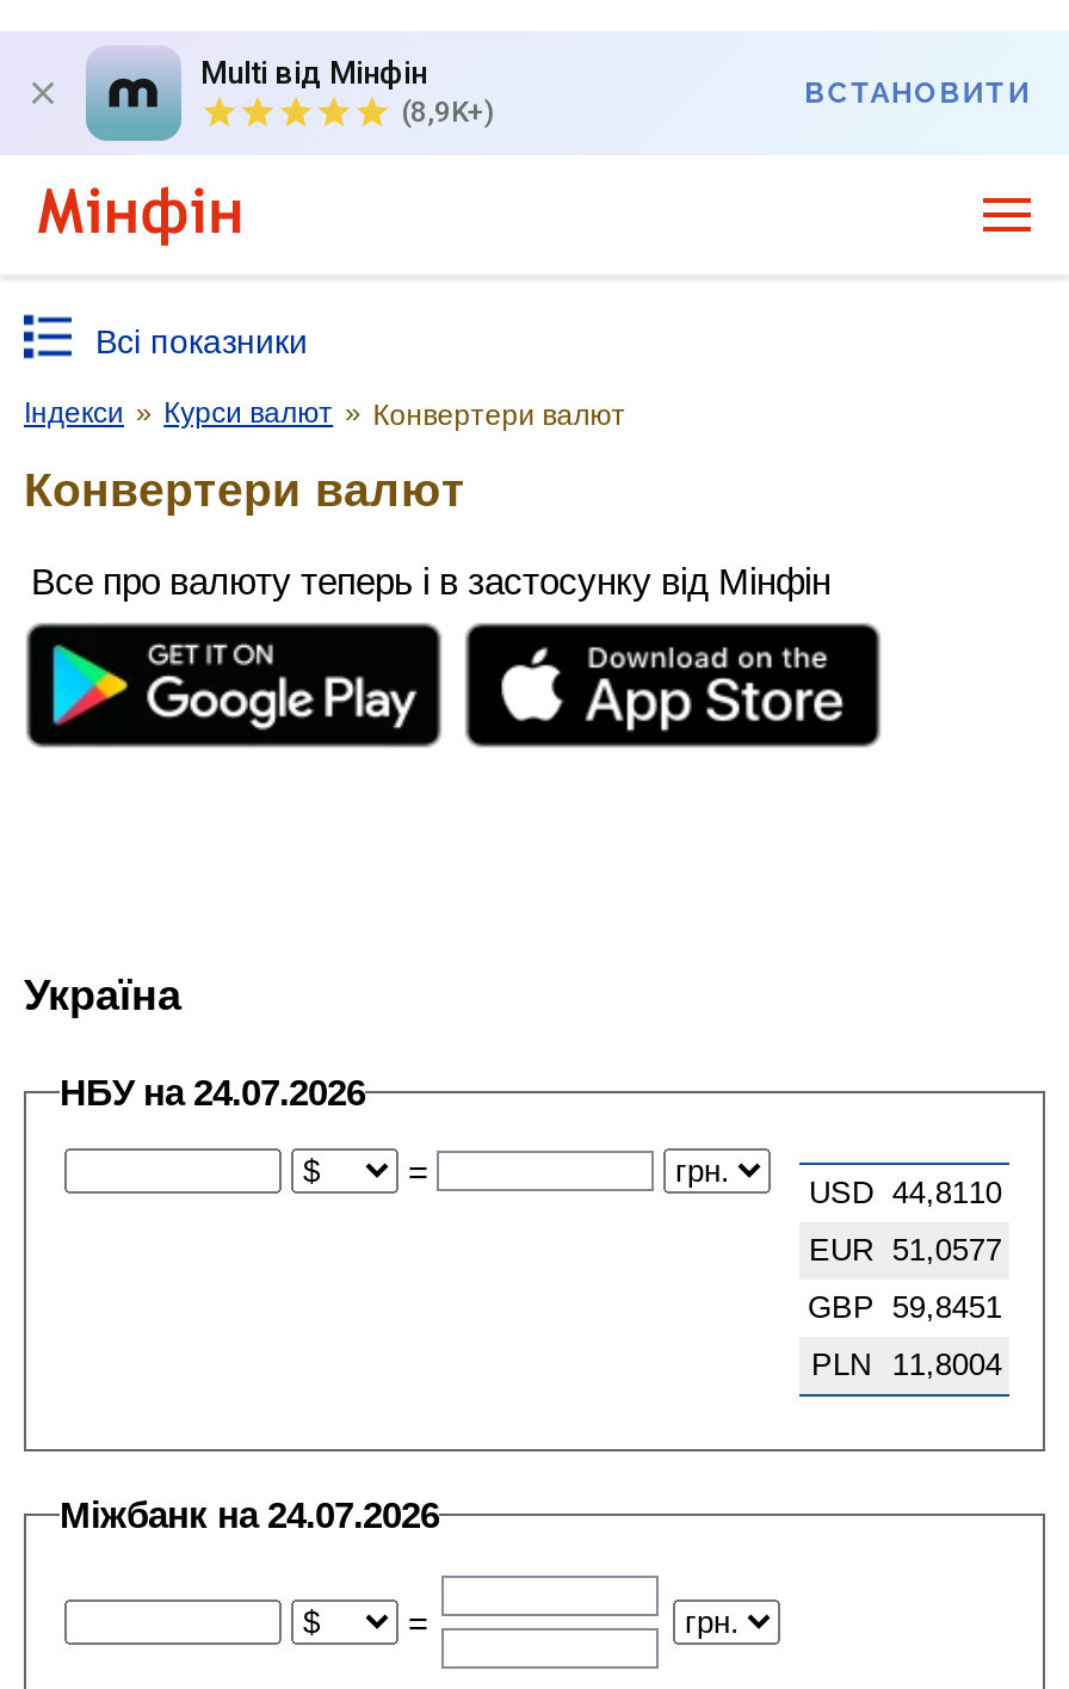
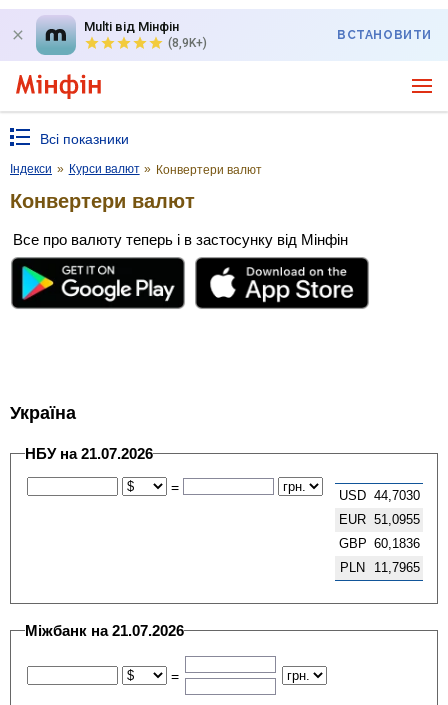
- НБУ на 24.07.2026
+ НБУ на 21.07.2026

- USD 44,8110
+ USD 44,7030

- EUR 51,0577
+ EUR 51,0955

- GBP 59,8451
+ GBP 60,1836

- PLN 11,8004
+ PLN 11,7965

- Міжбанк на 24.07.2026
+ Міжбанк на 21.07.2026
